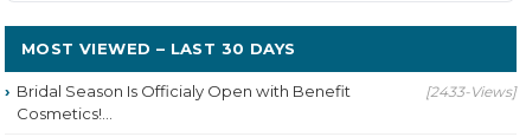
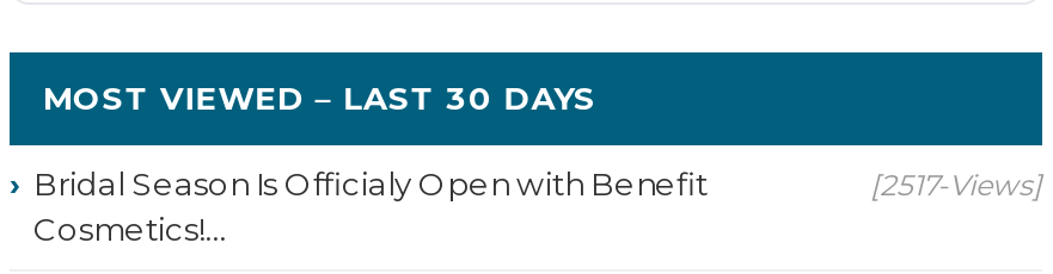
- [2433-Views]
+ [2517-Views]
